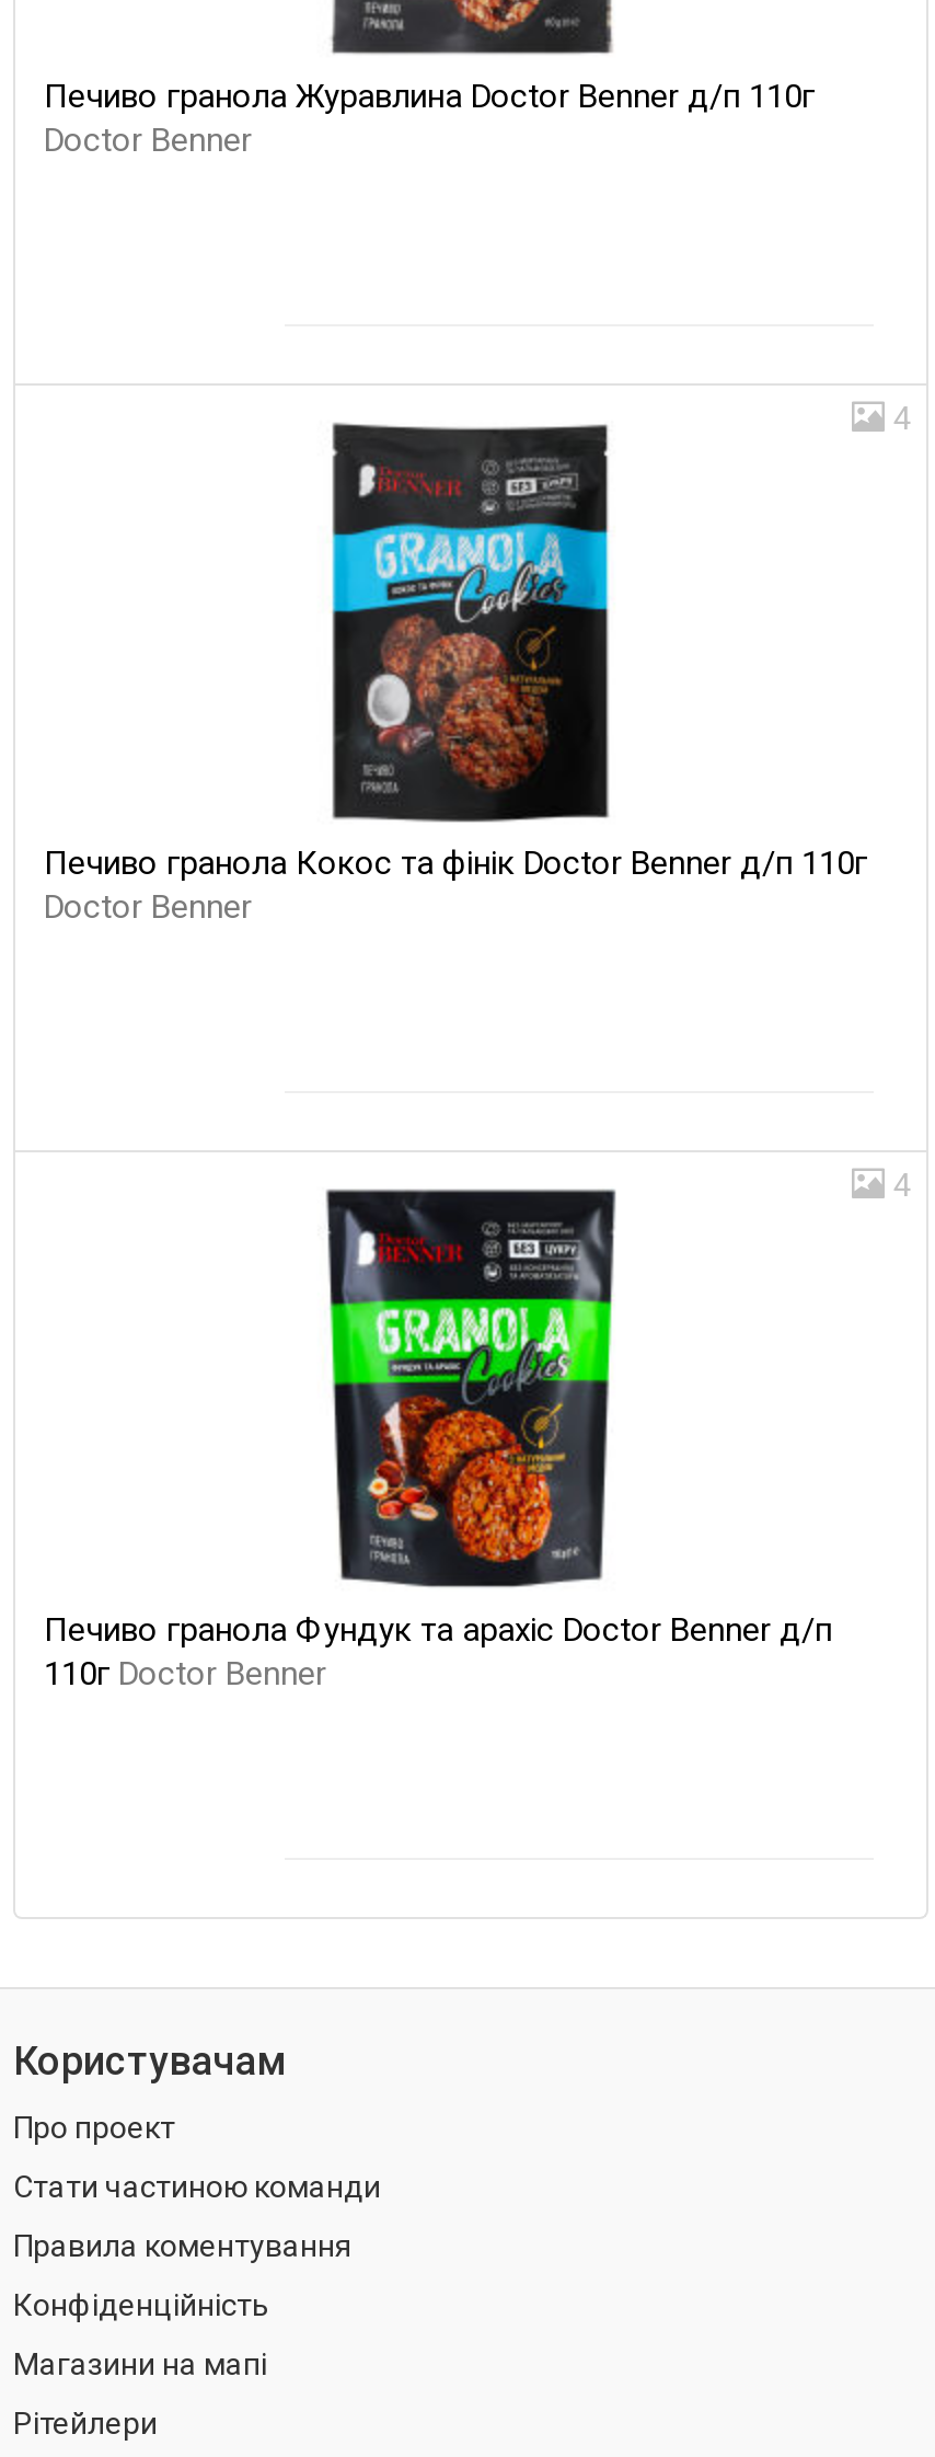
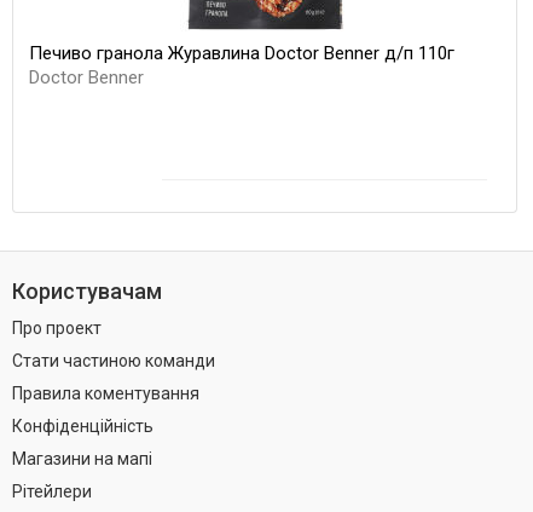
- 4

- [image]
- Печиво гранола Кокос та фінік Doctor Benner д/п 110г
- Doctor Benner

- 4

- [image]
- Печиво гранола Фундук та арахіс Doctor Benner д/п
- 110г Doctor Benner
